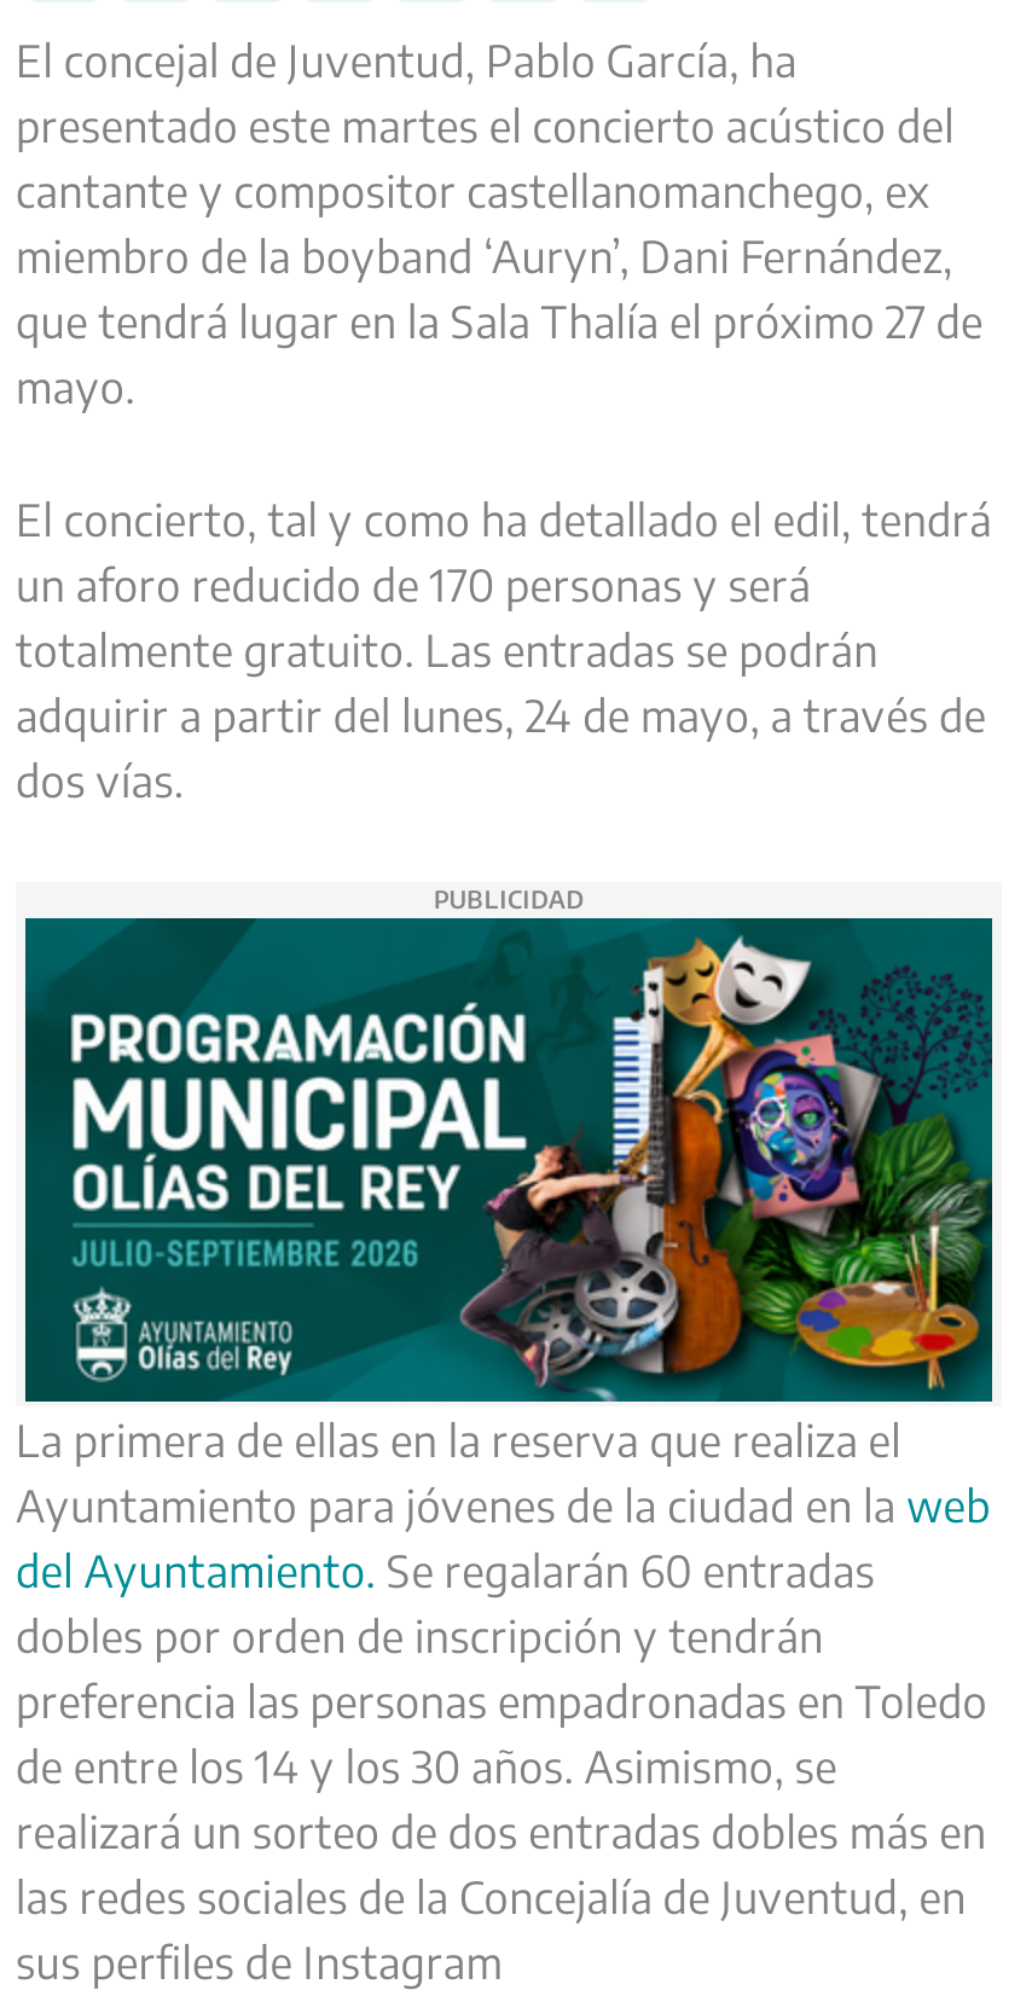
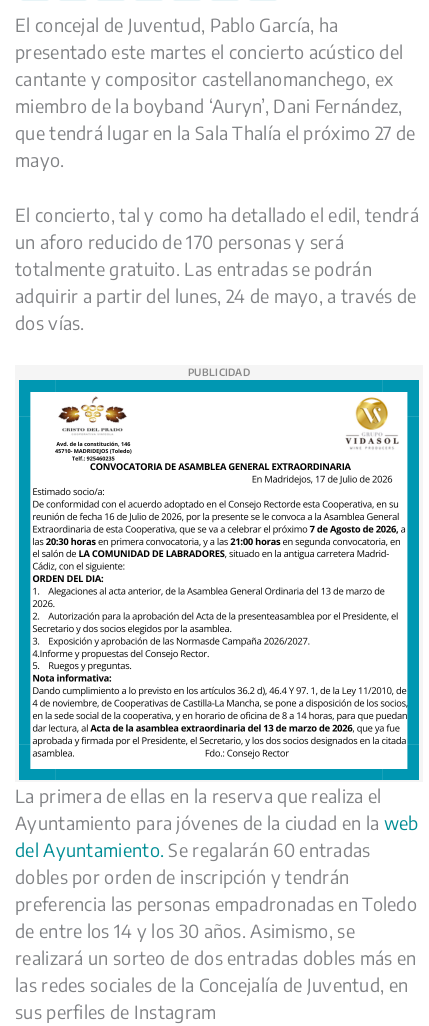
- [image]
+ [image]
